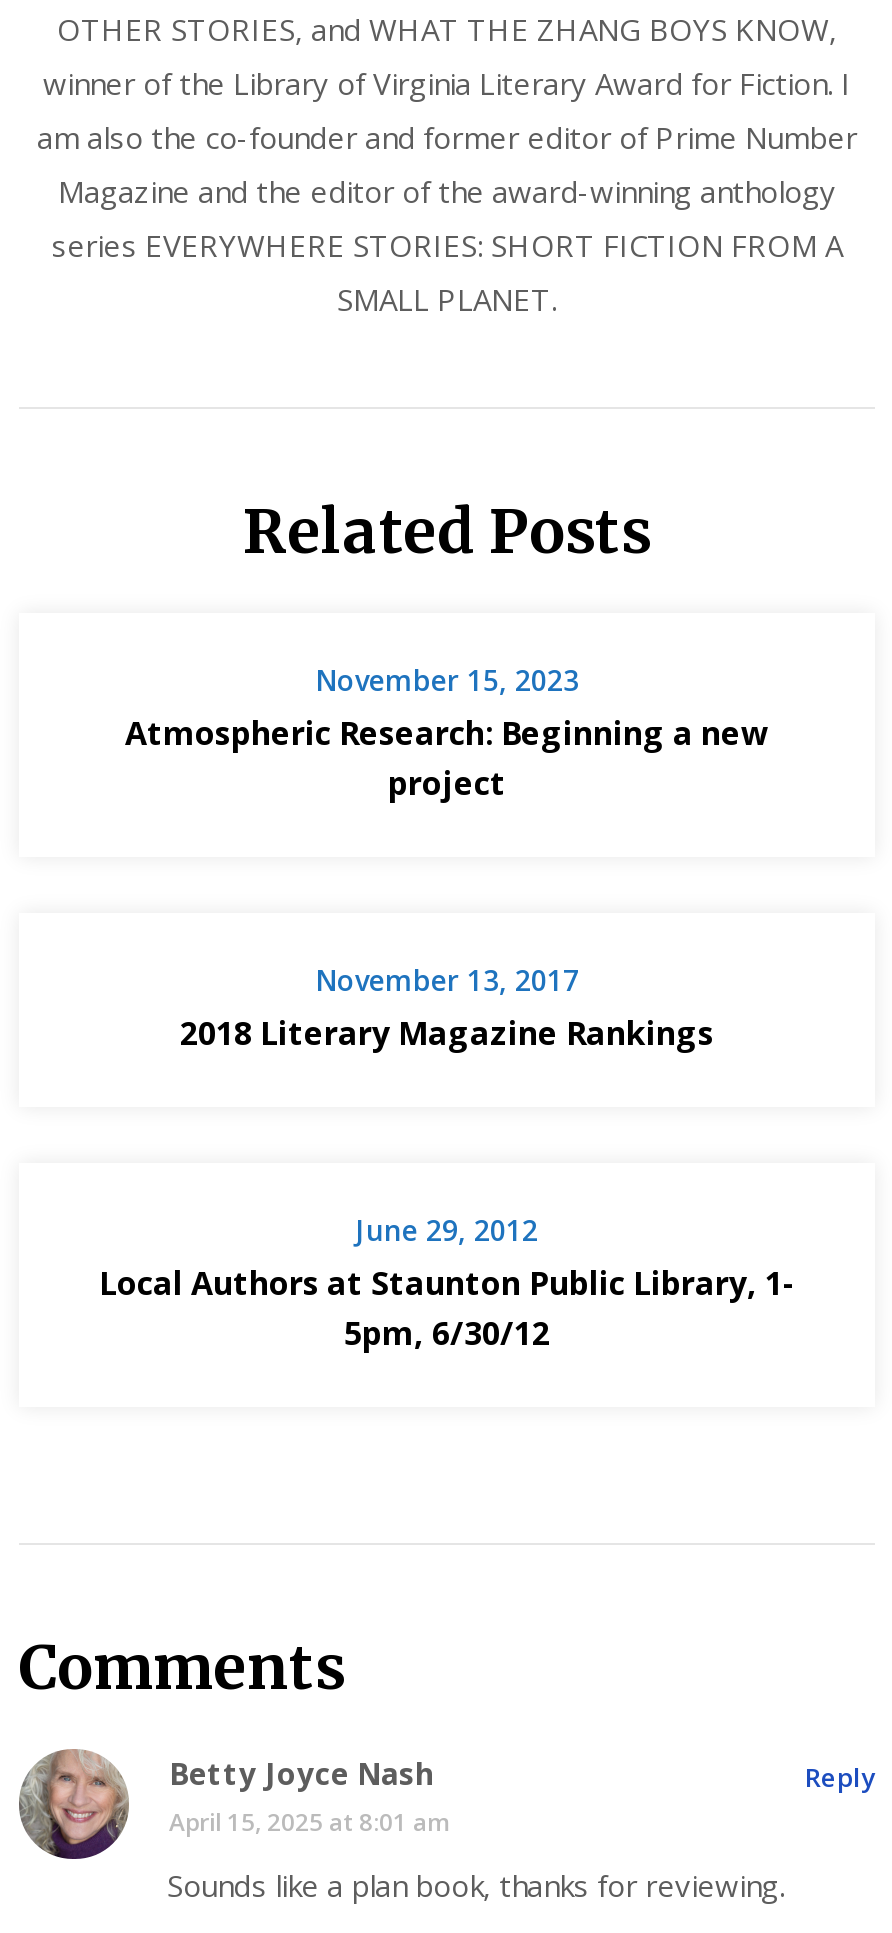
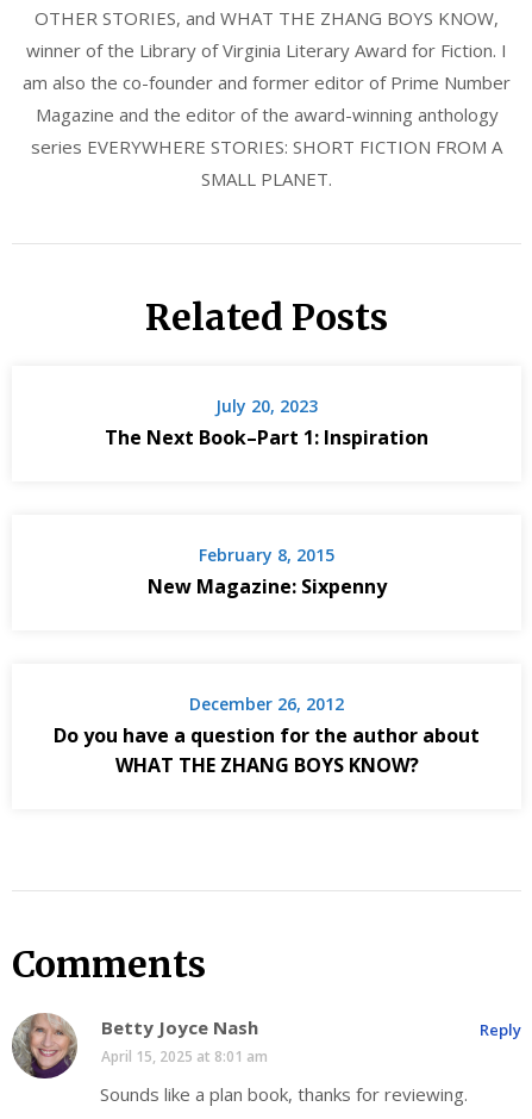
- November 15, 2023
- Atmospheric Research: Beginning a new
- project
+ July 20, 2023
+ The Next Book–Part 1: Inspiration

- November 13, 2017
- 2018 Literary Magazine Rankings
+ February 8, 2015
+ New Magazine: Sixpenny

- June 29, 2012
- Local Authors at Staunton Public Library, 1-
- 5pm, 6/30/12
+ December 26, 2012
+ Do you have a question for the author about
+ WHAT THE ZHANG BOYS KNOW?
